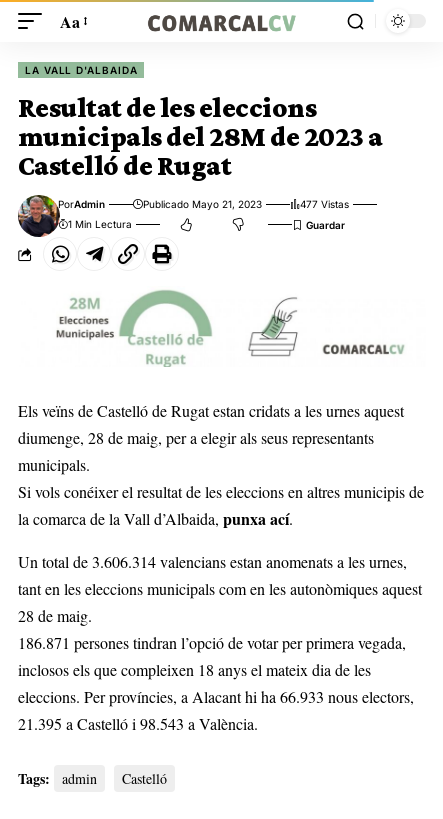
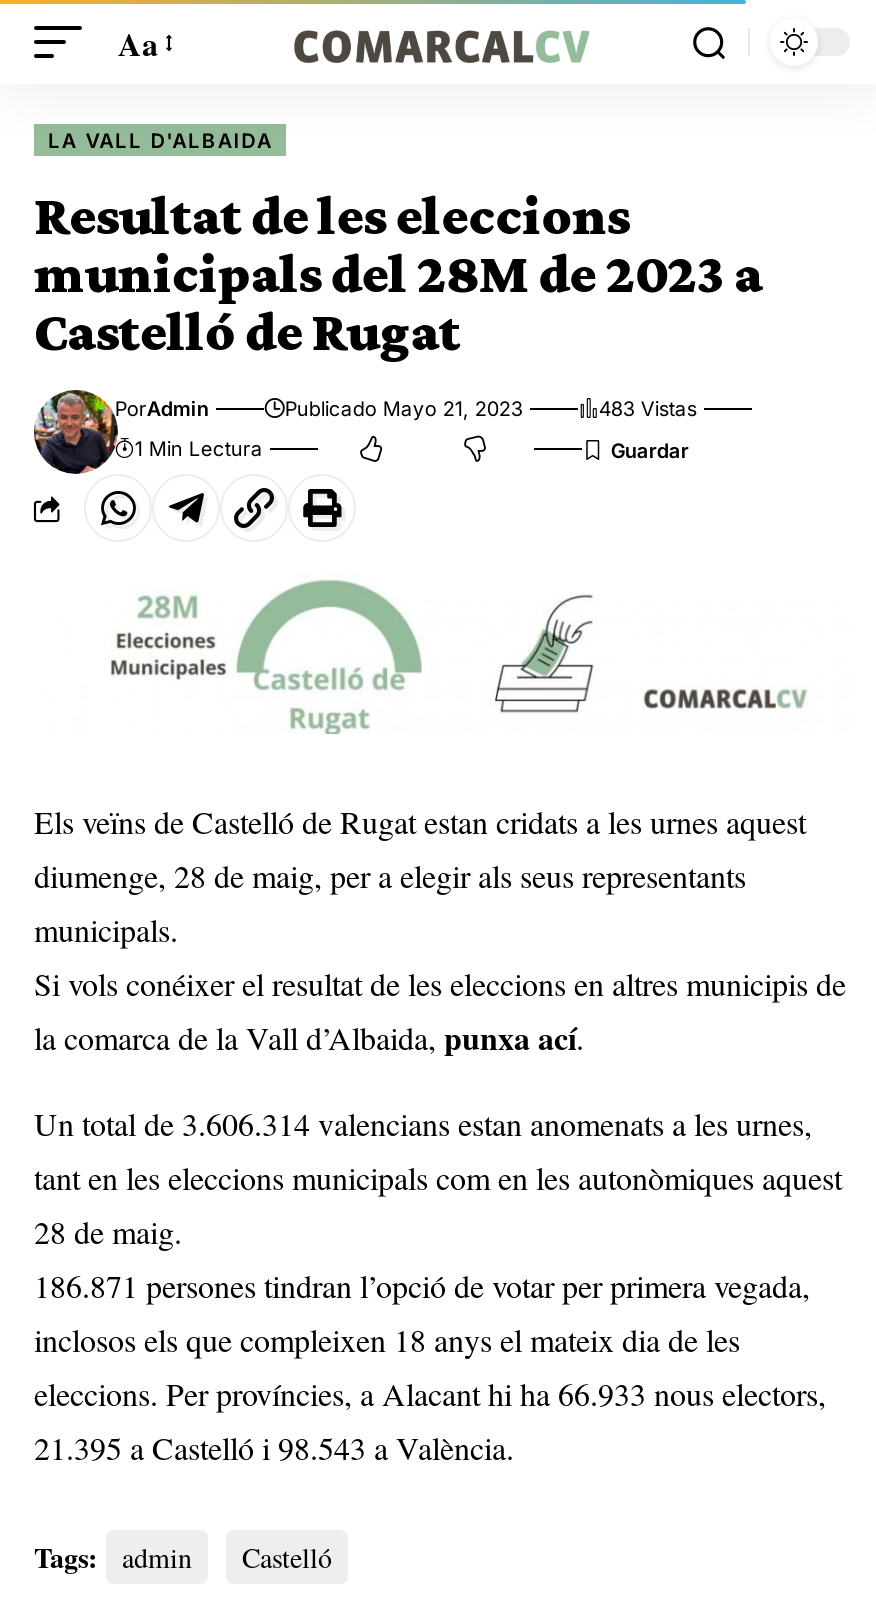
- 477 Vistas
+ 483 Vistas
